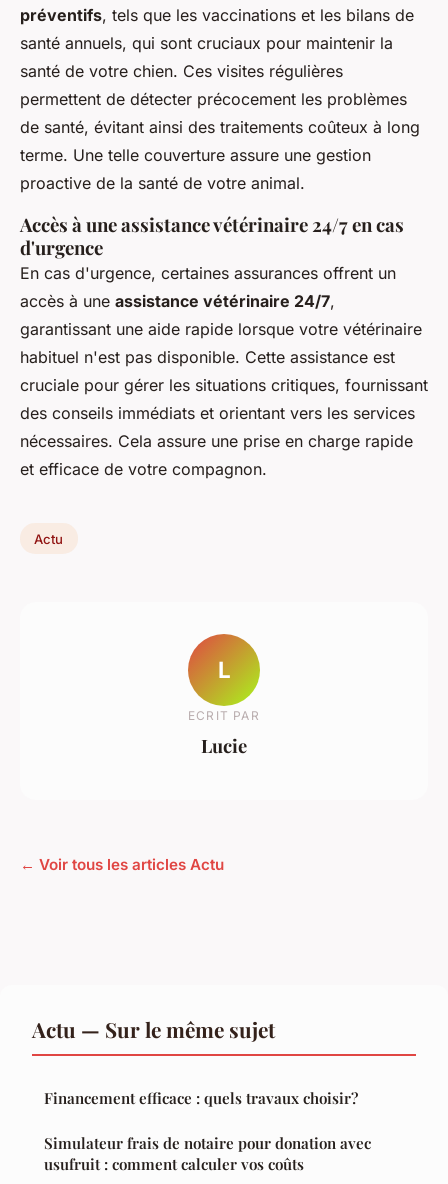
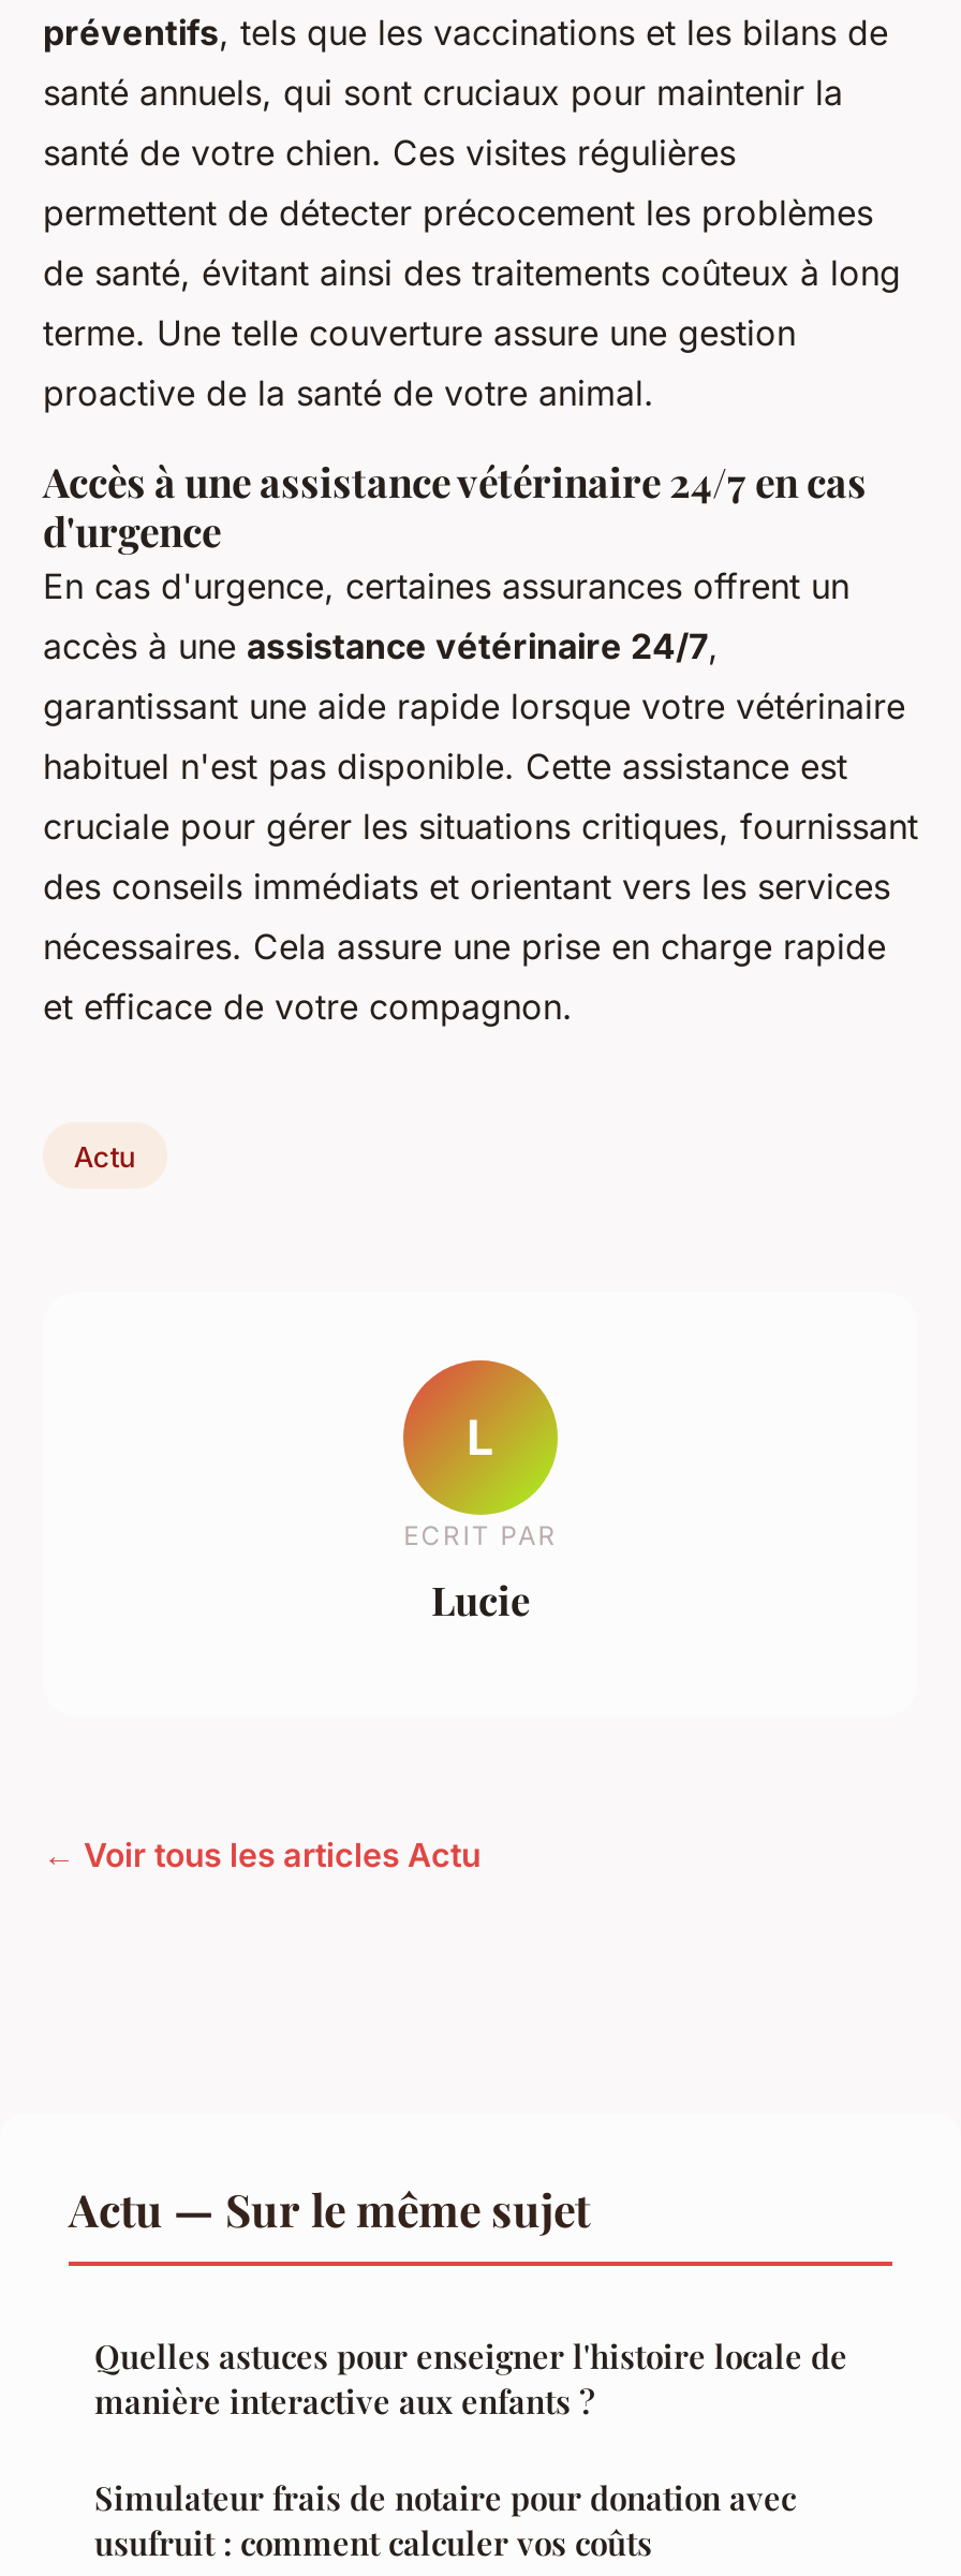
- Financement efficace : quels travaux choisir?
+ Quelles astuces pour enseigner l'histoire locale de
+ manière interactive aux enfants ?
